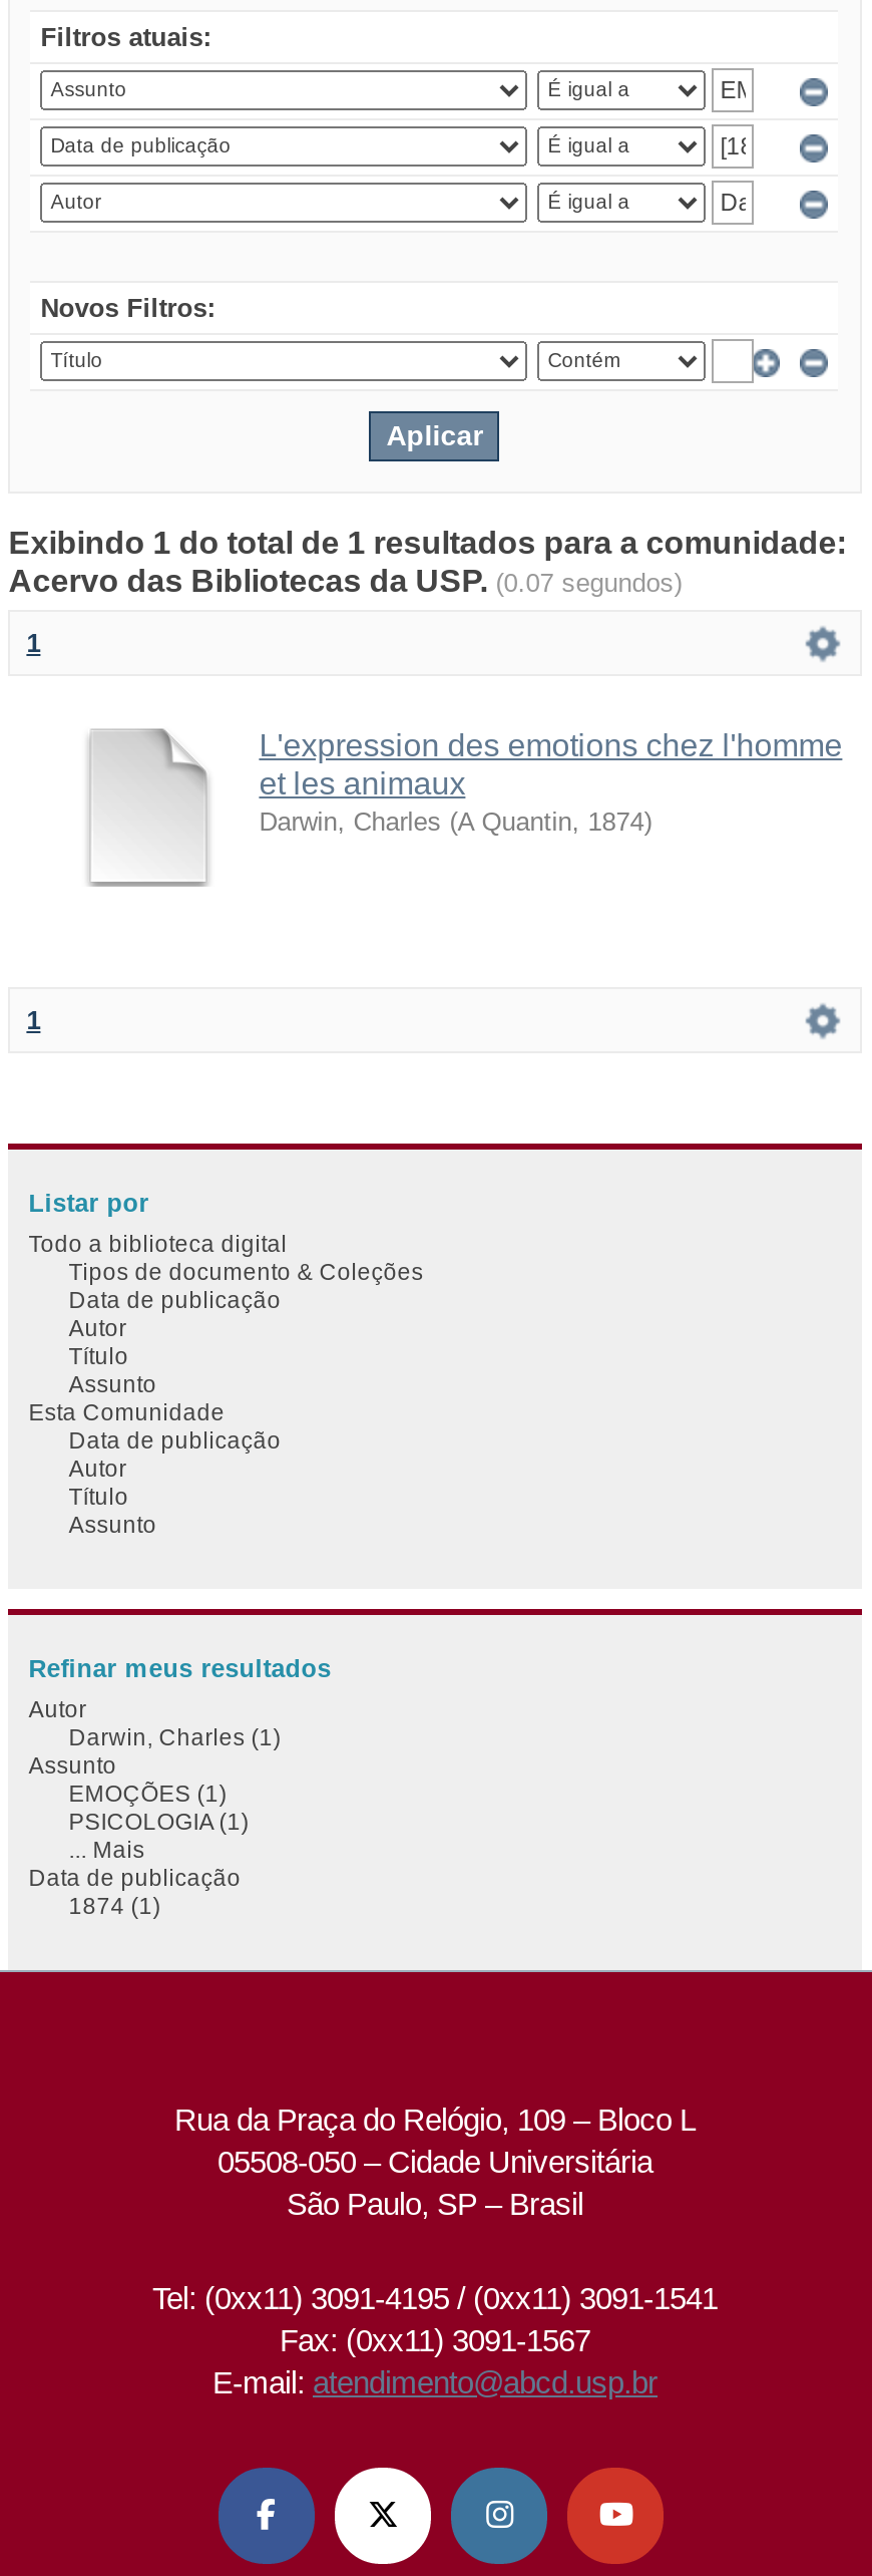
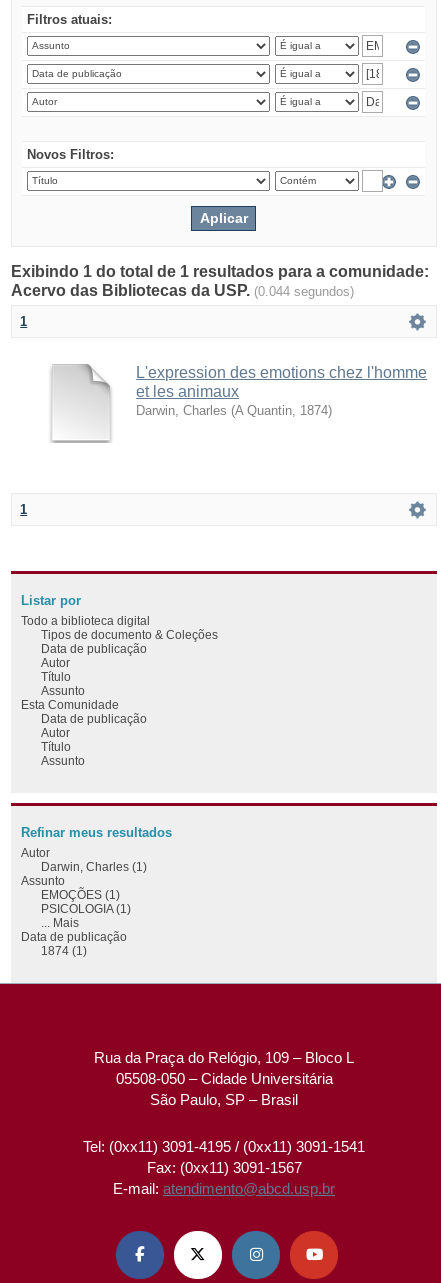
- Acervo das Bibliotecas da USP. (0.07 segundos)
+ Acervo das Bibliotecas da USP. (0.044 segundos)
